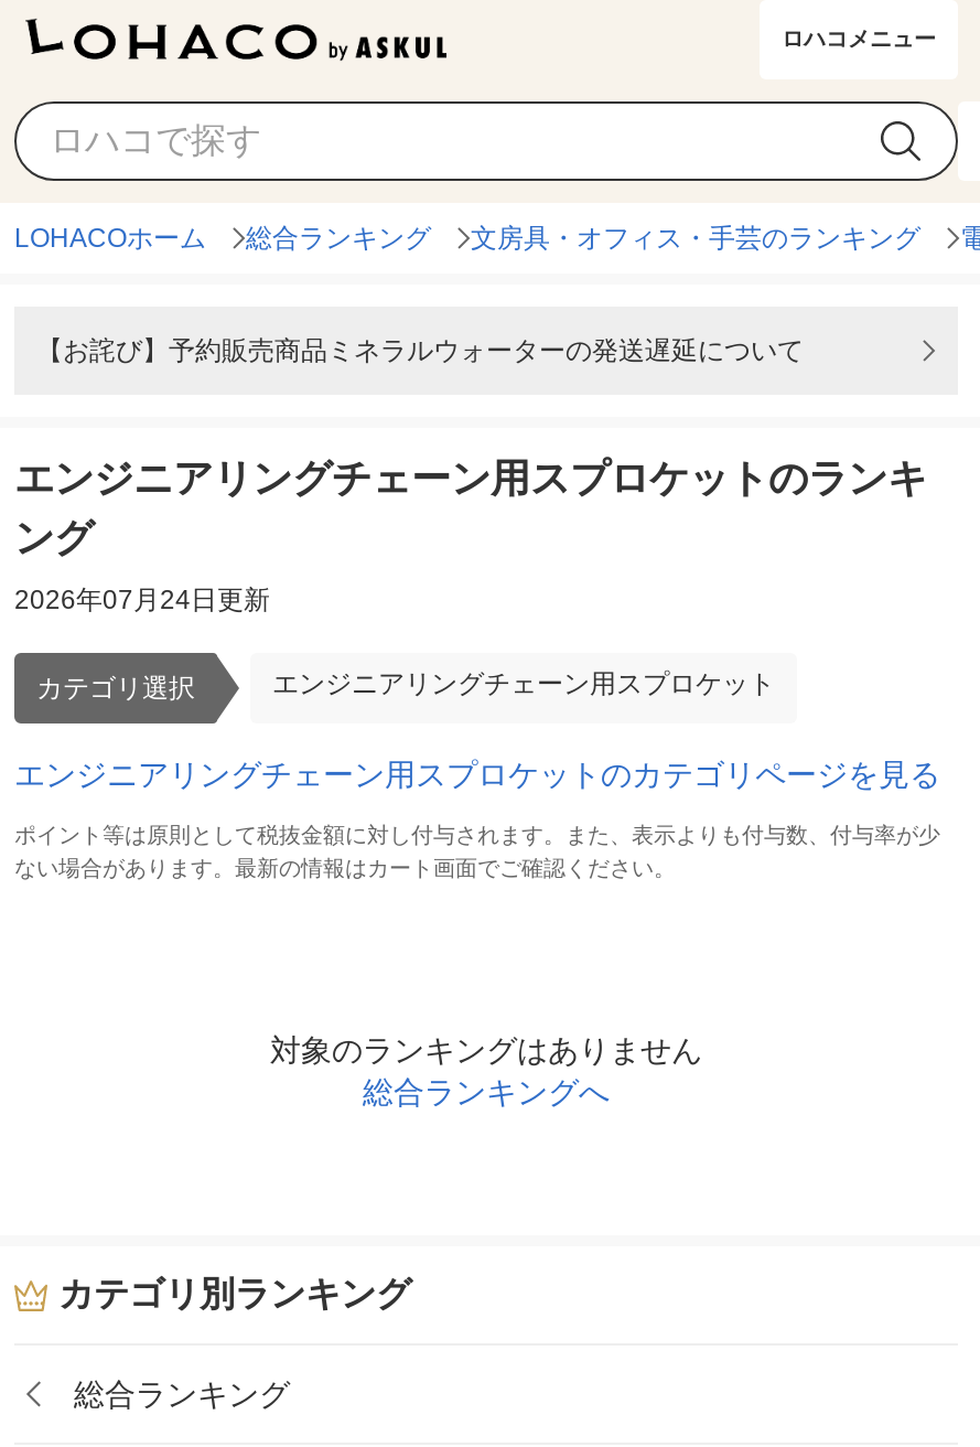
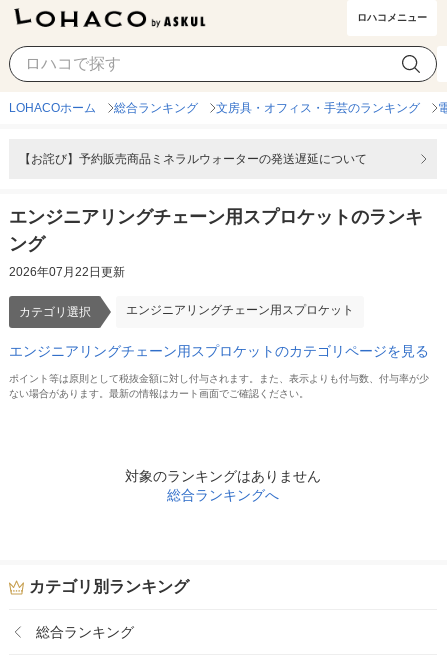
- 2026年07月24日更新
+ 2026年07月22日更新
